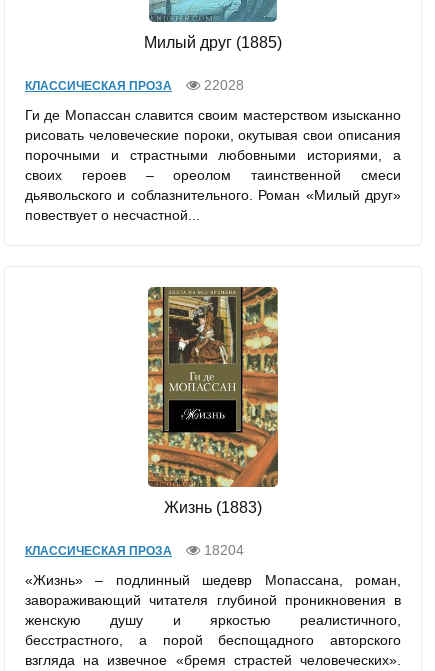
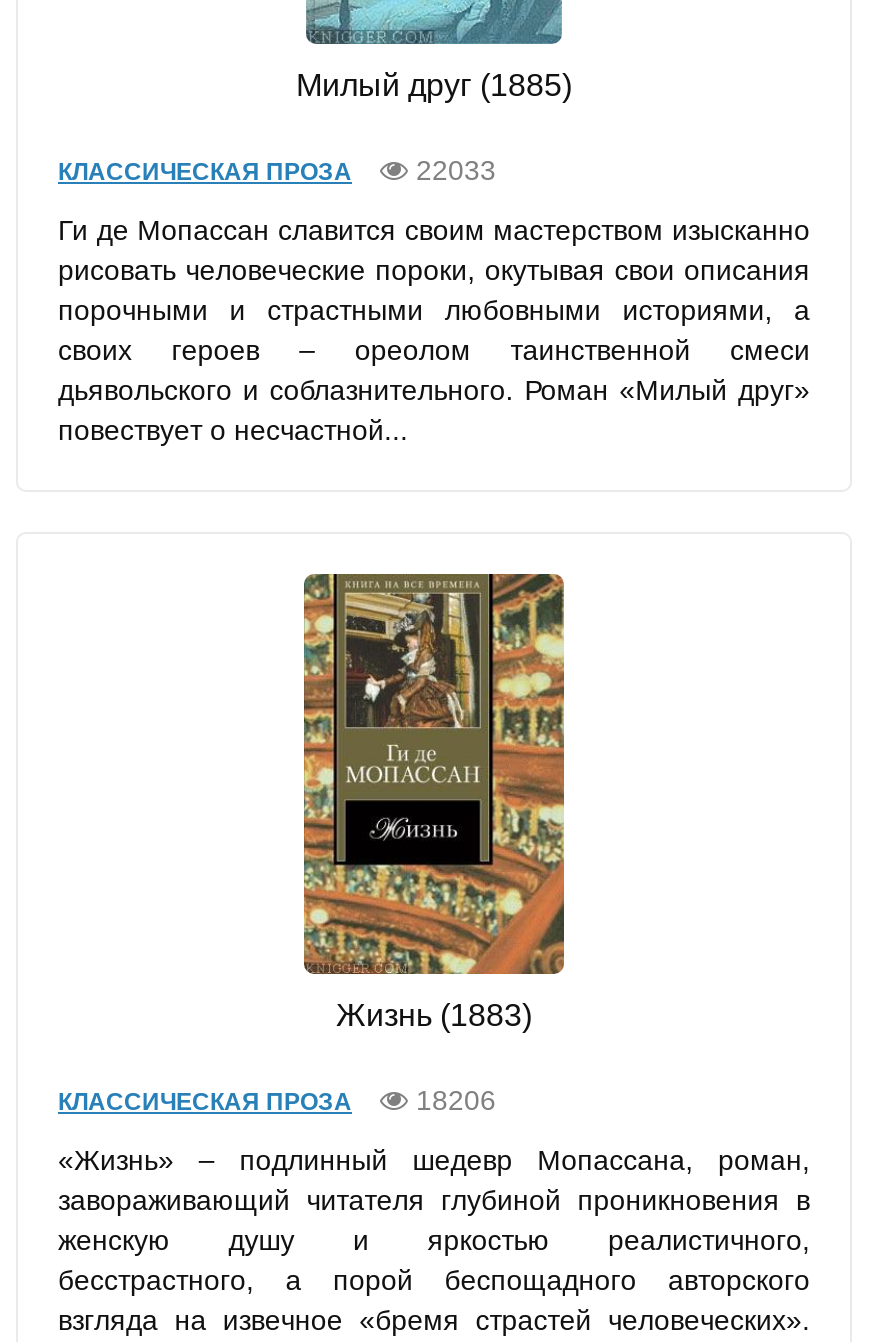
- КЛАССИЧЕСКАЯ ПРОЗА 22028
+ КЛАССИЧЕСКАЯ ПРОЗА 22033

- КЛАССИЧЕСКАЯ ПРОЗА 18204
+ КЛАССИЧЕСКАЯ ПРОЗА 18206
